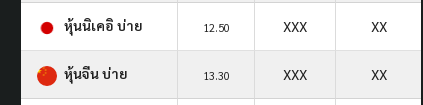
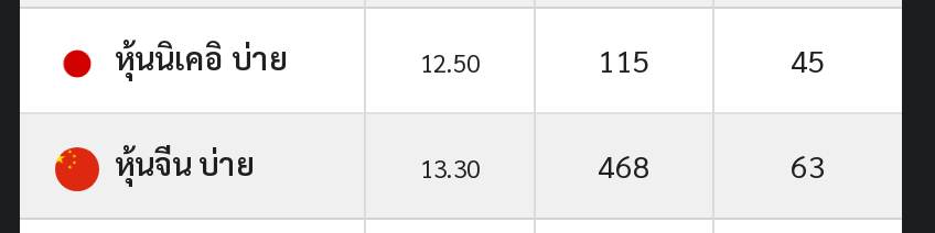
- XXX
- XX
+ 115
+ 45

- XXX
- XX
+ 468
+ 63
